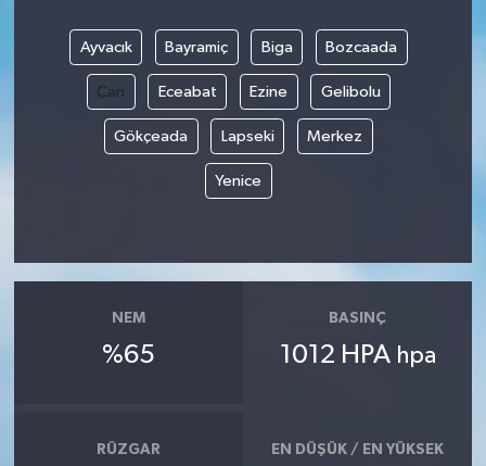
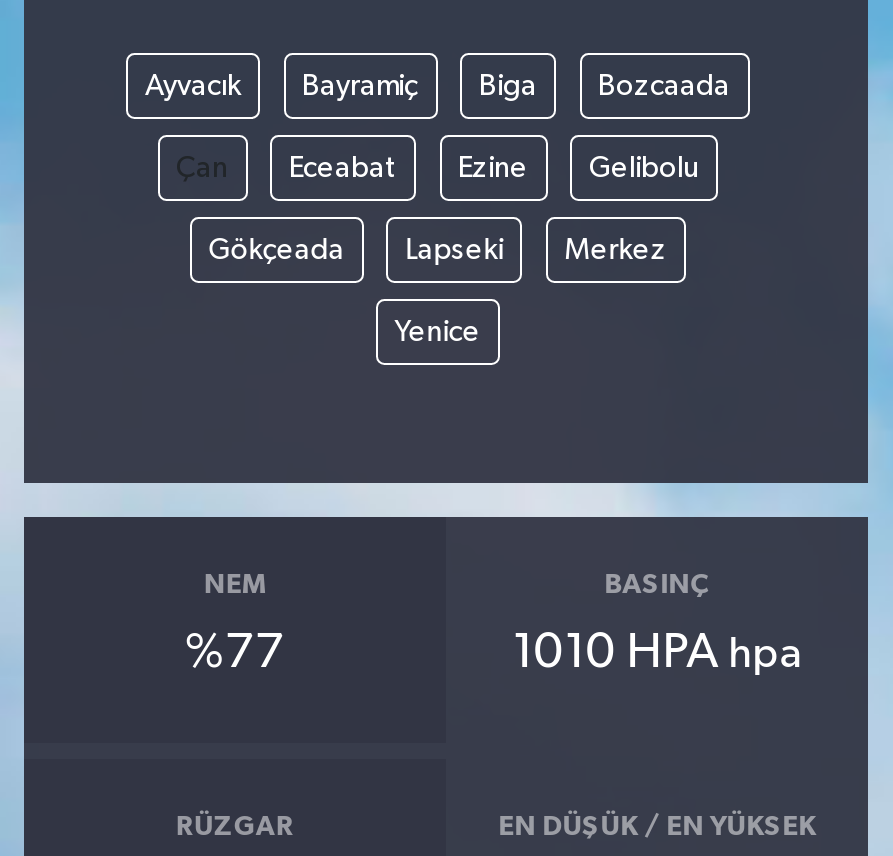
- %65
+ %77

- 1012 HPA hpa
+ 1010 HPA hpa
